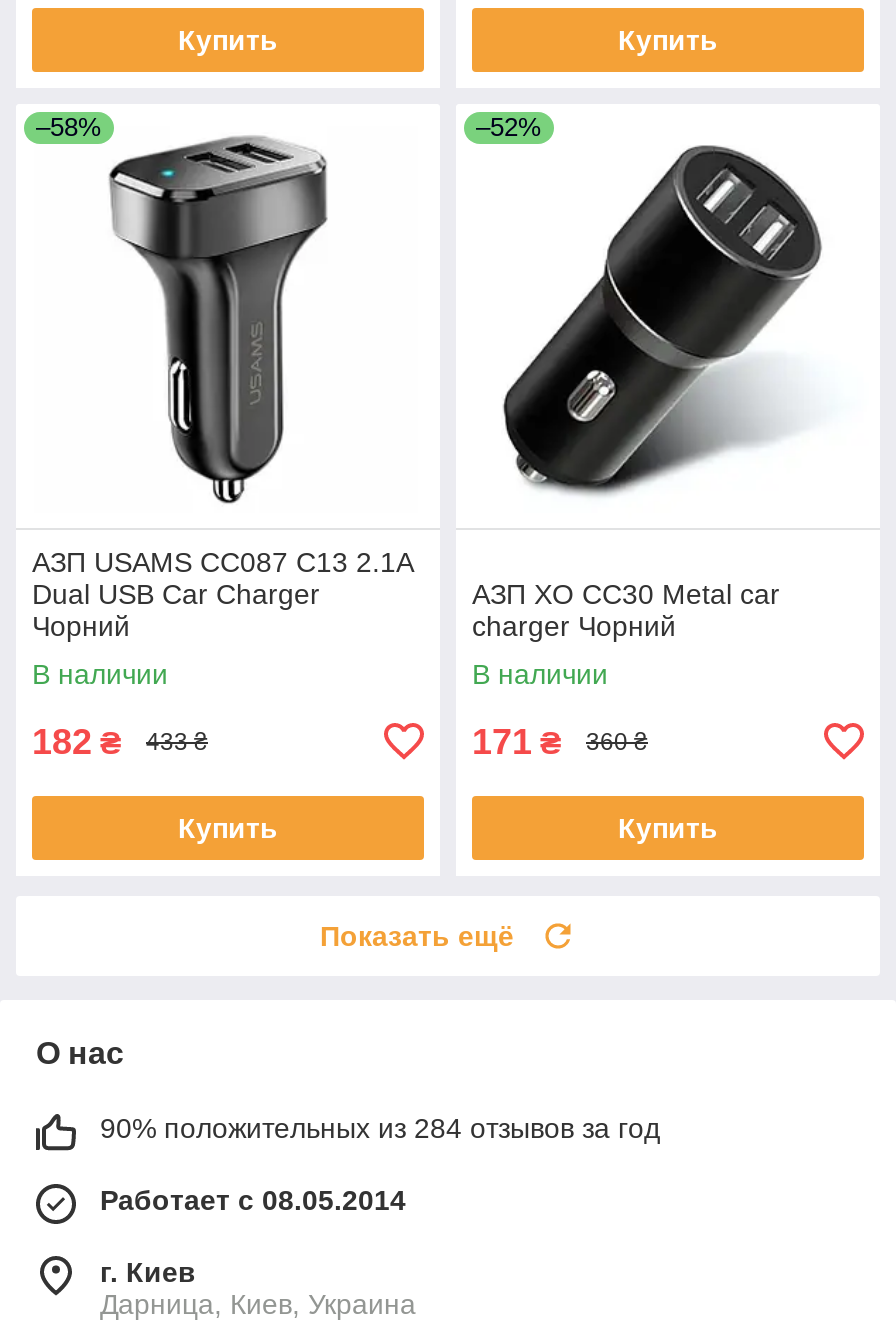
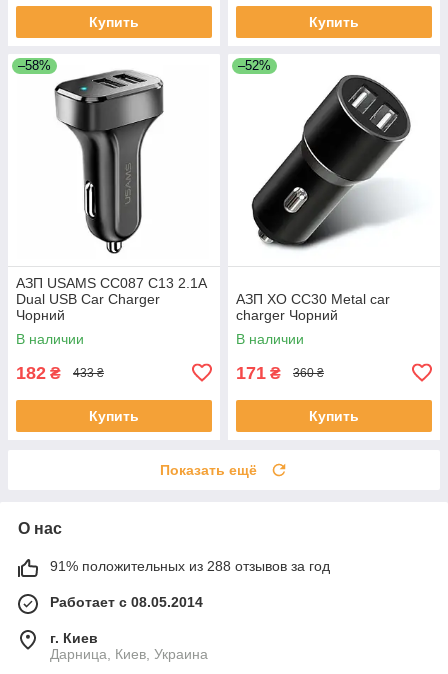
- 90% положительных из 284 отзывов за год
+ 91% положительных из 288 отзывов за год
